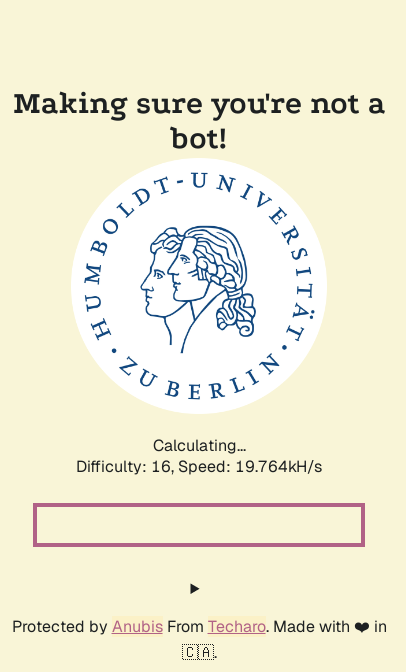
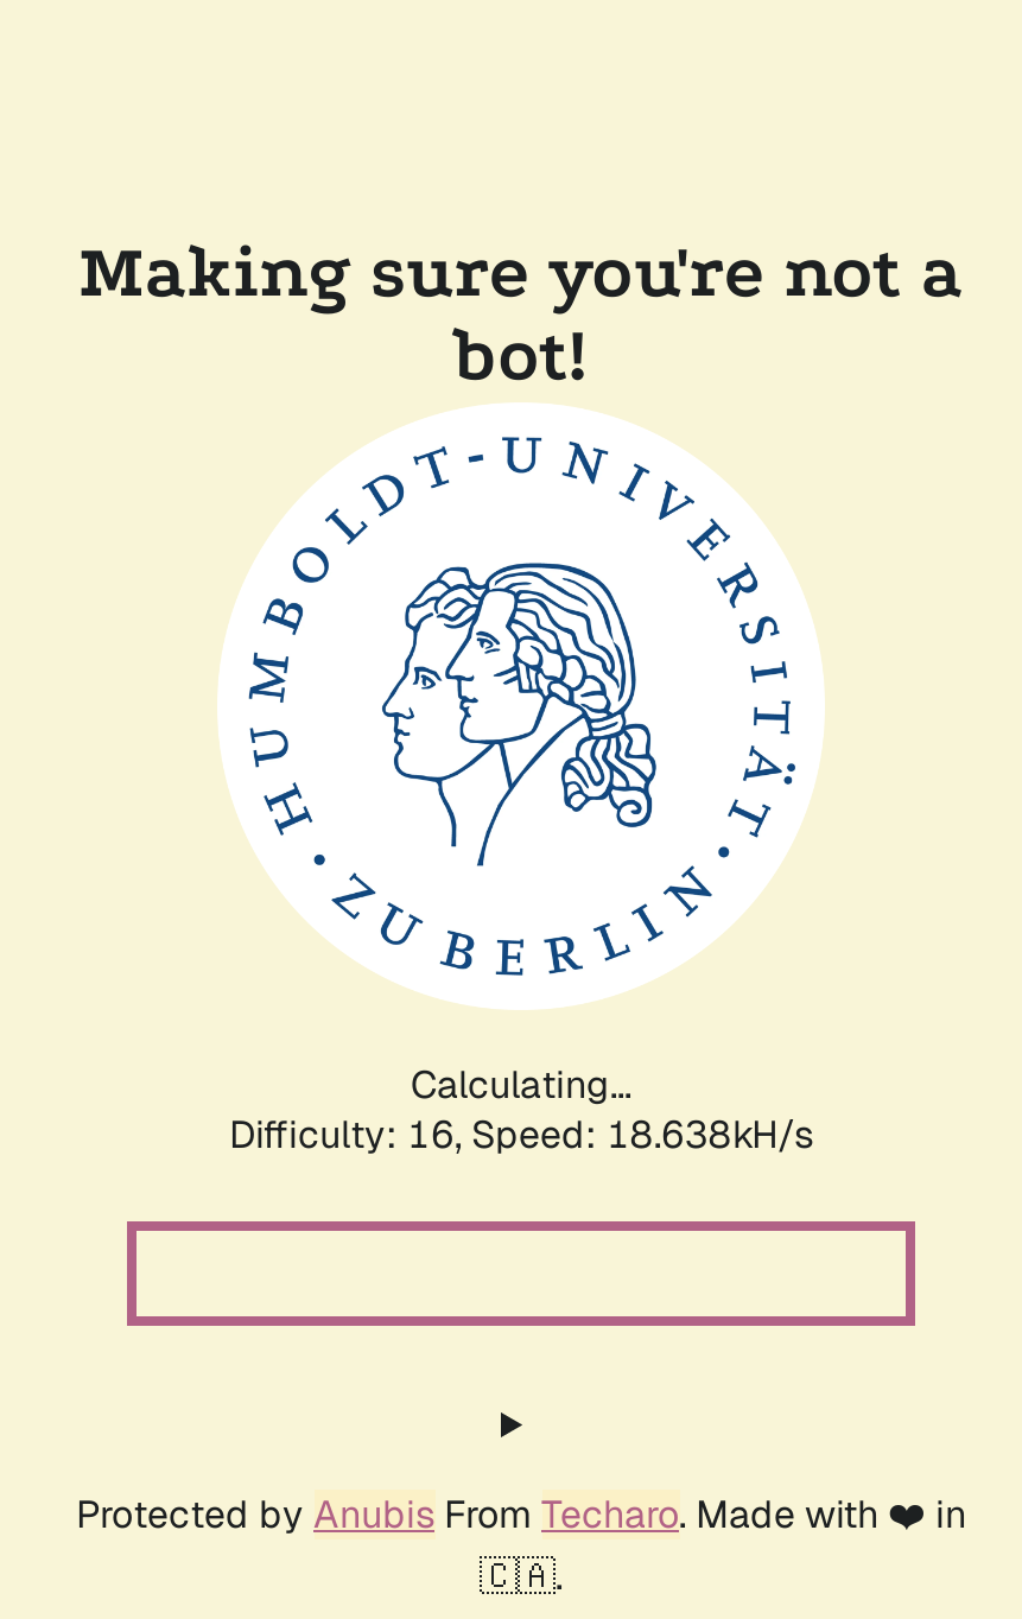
- Difficulty: 16, Speed: 19.764kH/s
+ Difficulty: 16, Speed: 18.638kH/s
